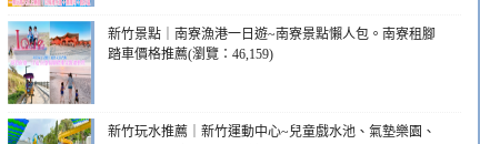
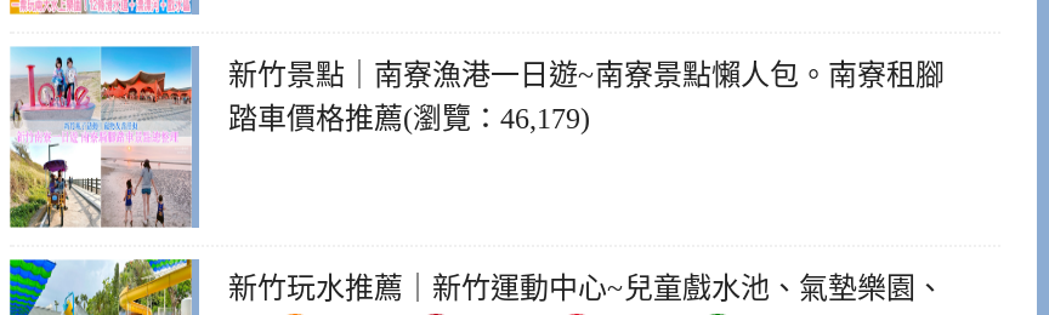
- 踏車價格推薦(瀏覽：46,159)
+ 踏車價格推薦(瀏覽：46,179)
